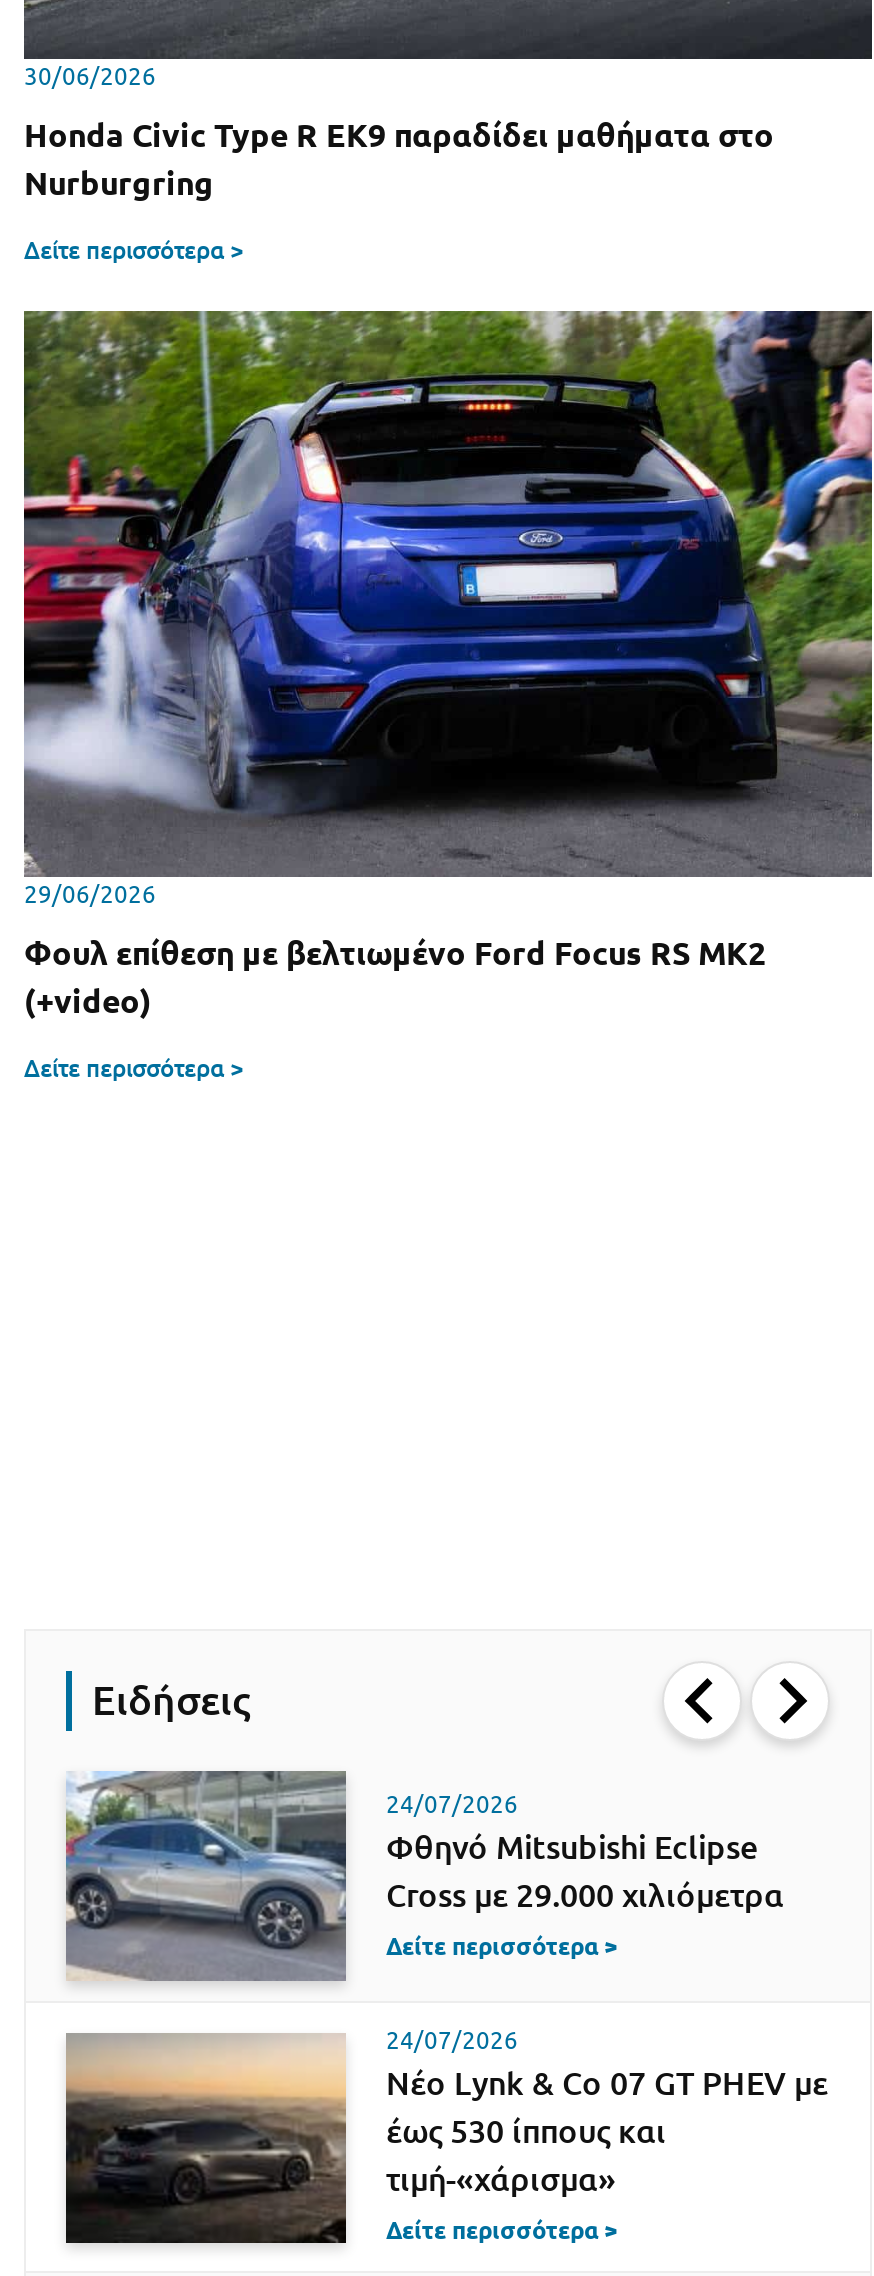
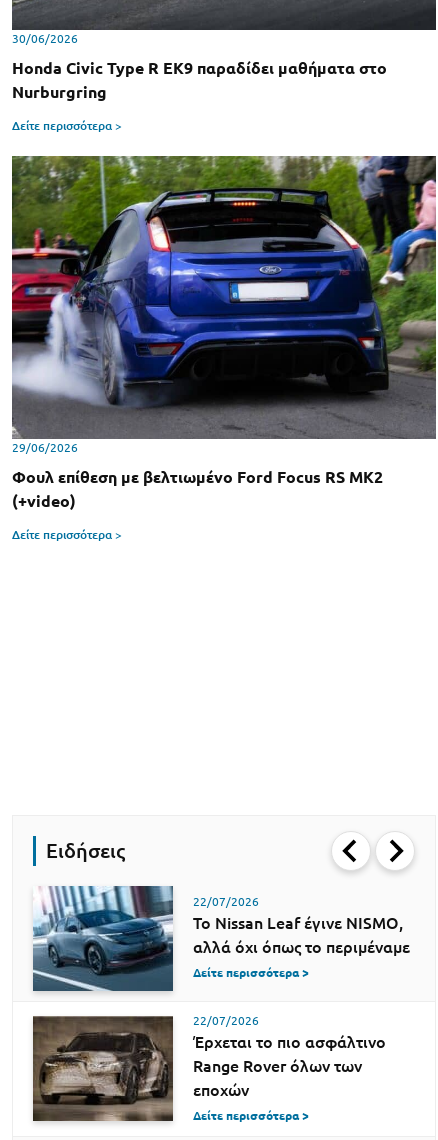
- [image]
- 24/07/2026
- Φθηνό Mitsubishi Eclipse
- Cross με 29.000 χιλιόμετρα
+ [image]
+ 22/07/2026
+ Το Nissan Leaf έγινε NISMO,
+ αλλά όχι όπως το περιμέναμε

- [image]
- 24/07/2026
- Νέο Lynk & Co 07 GT PHEV με
- έως 530 ίππους και
- τιμή-«χάρισμα»
+ [image]
+ 22/07/2026
+ Έρχεται το πιο ασφάλτινο
+ Range Rover όλων των
+ εποχών
